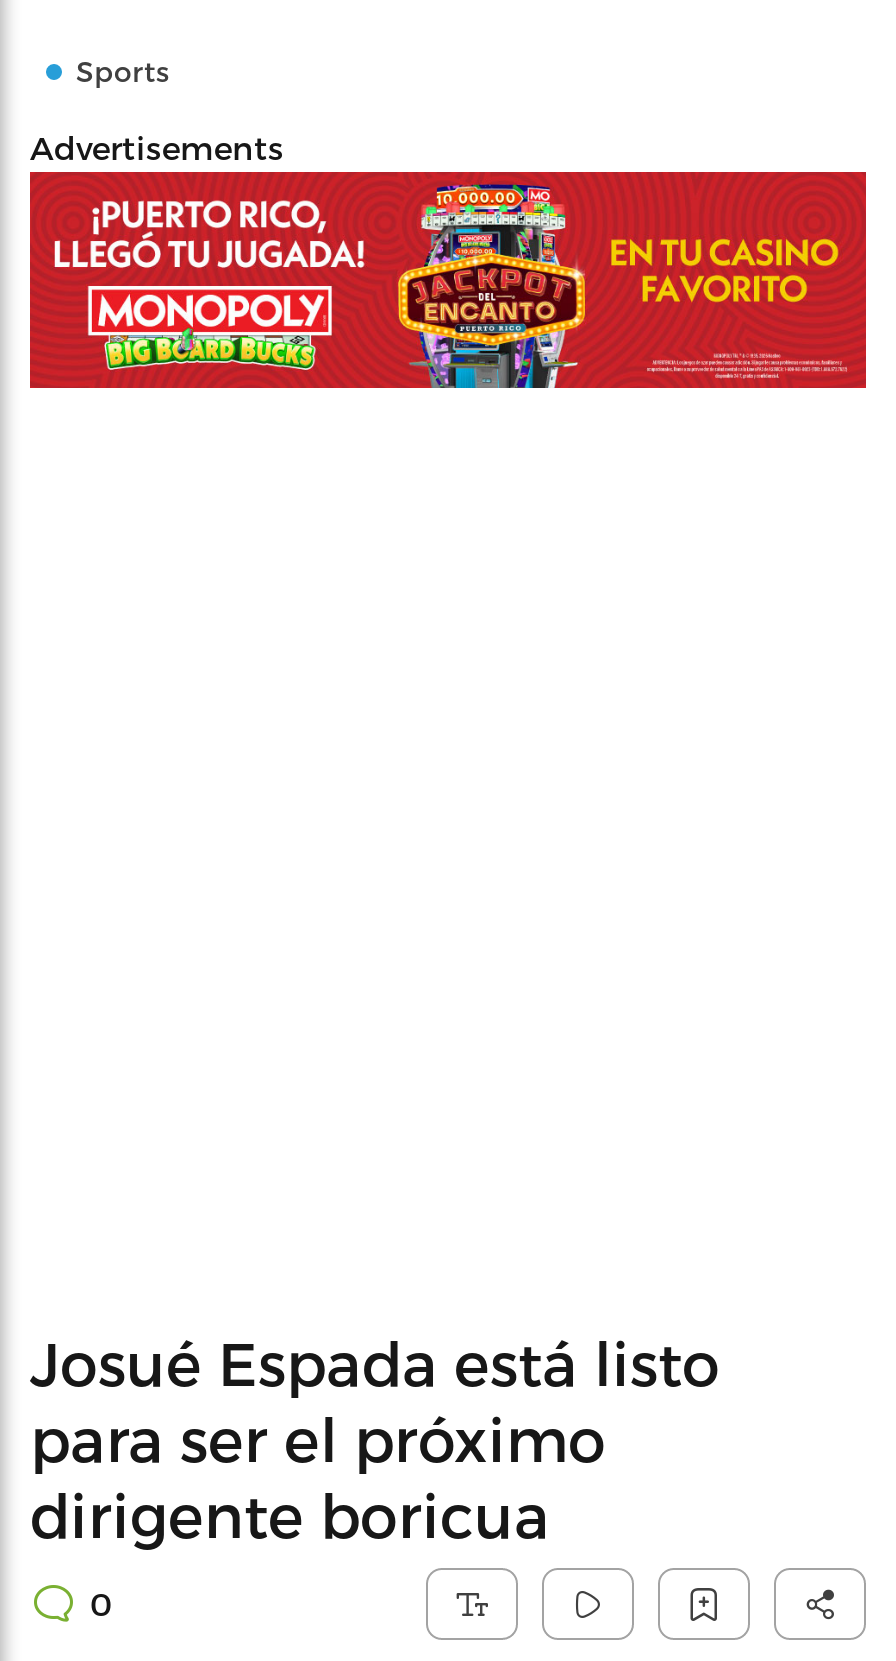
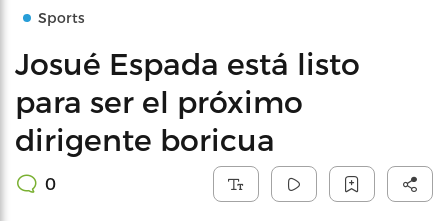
- Advertisements

- [image]
